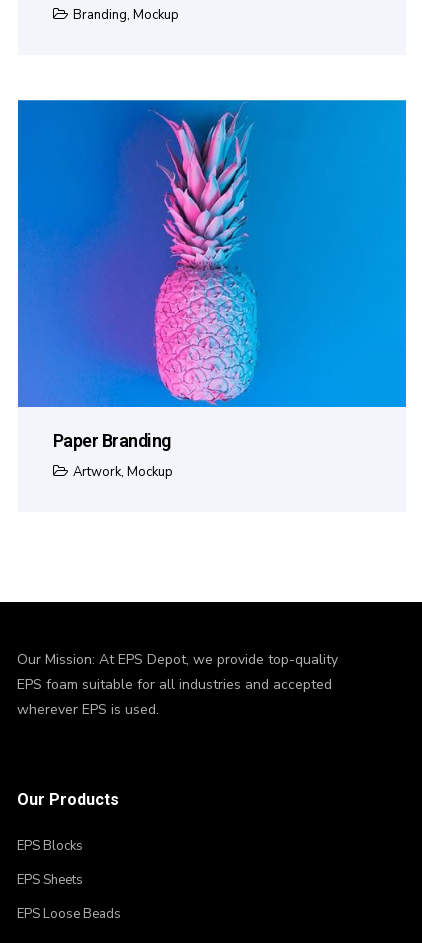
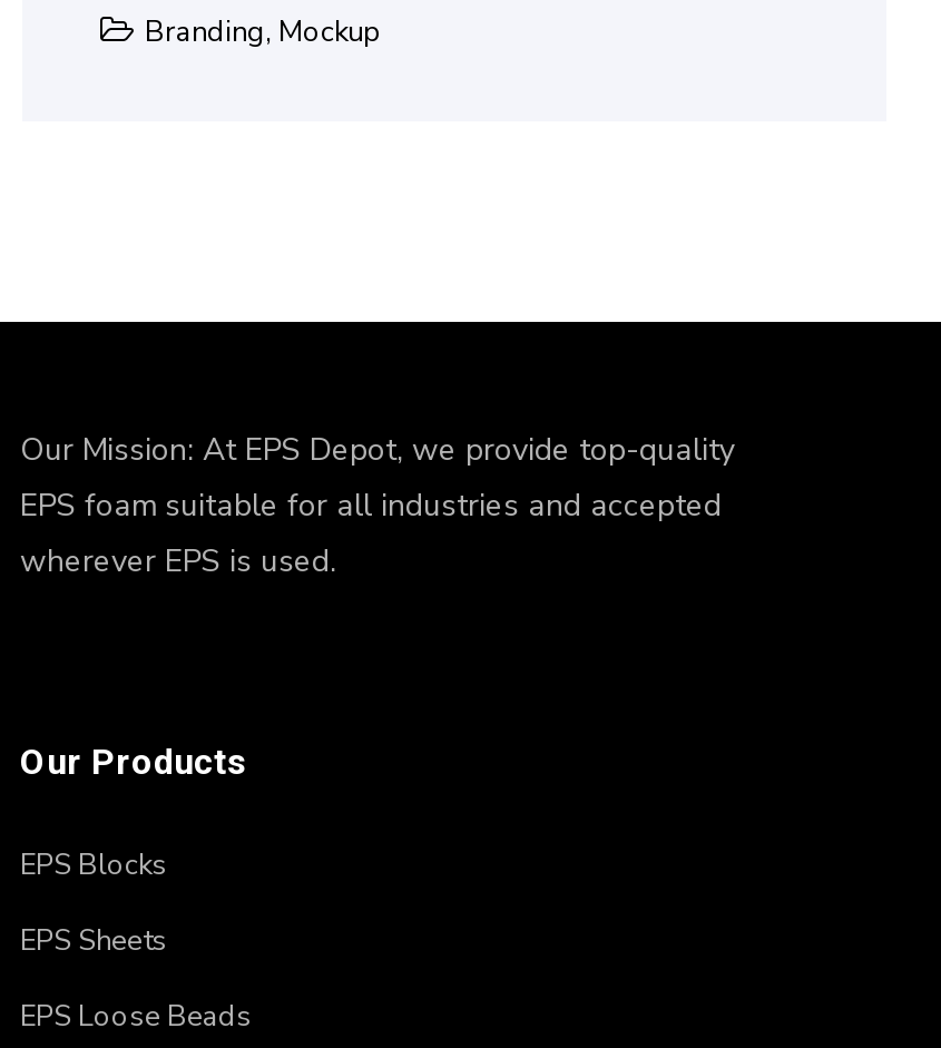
- [image]
- Paper Branding
- Artwork, Mockup
